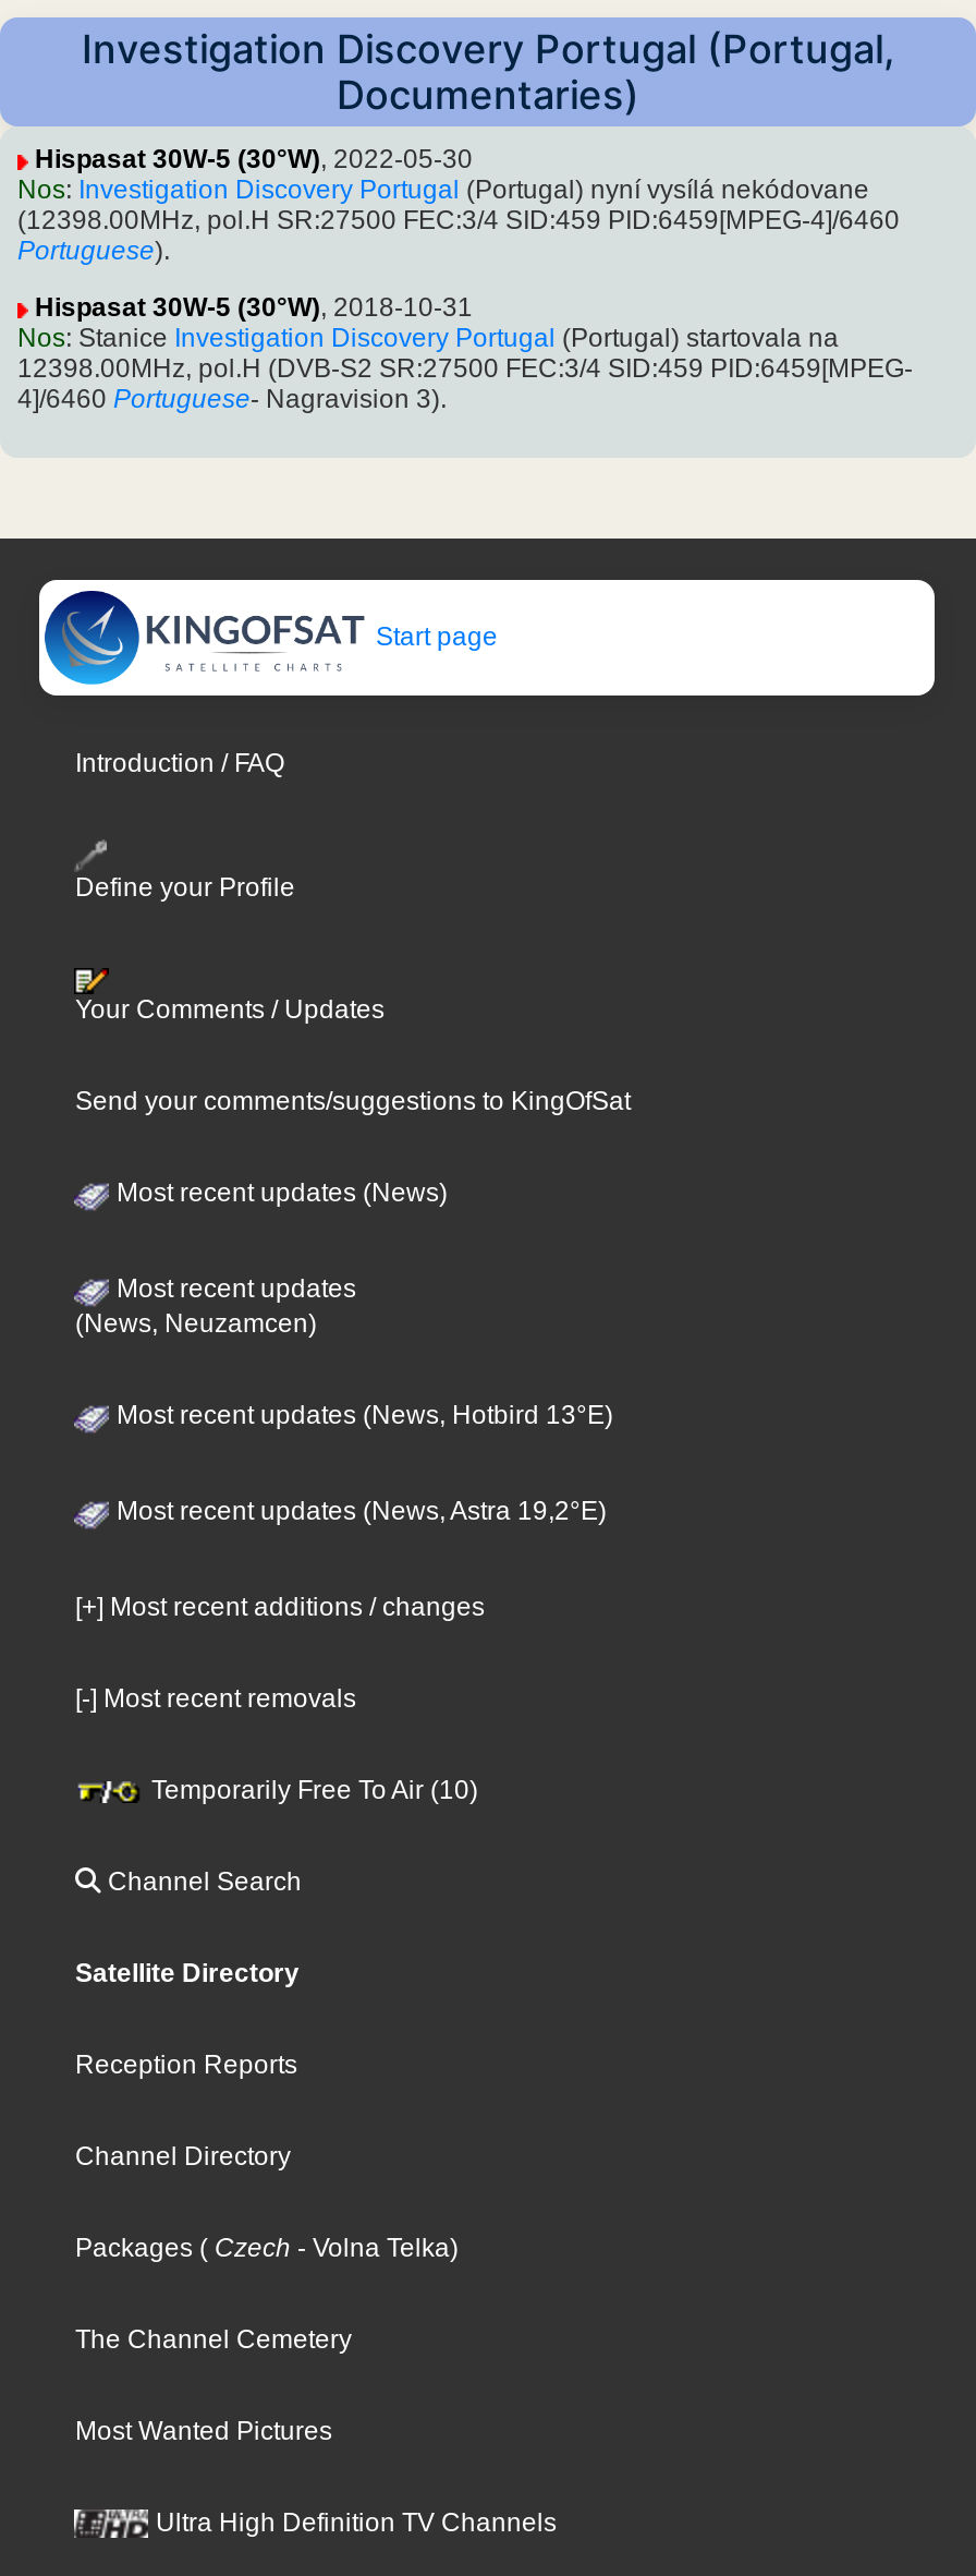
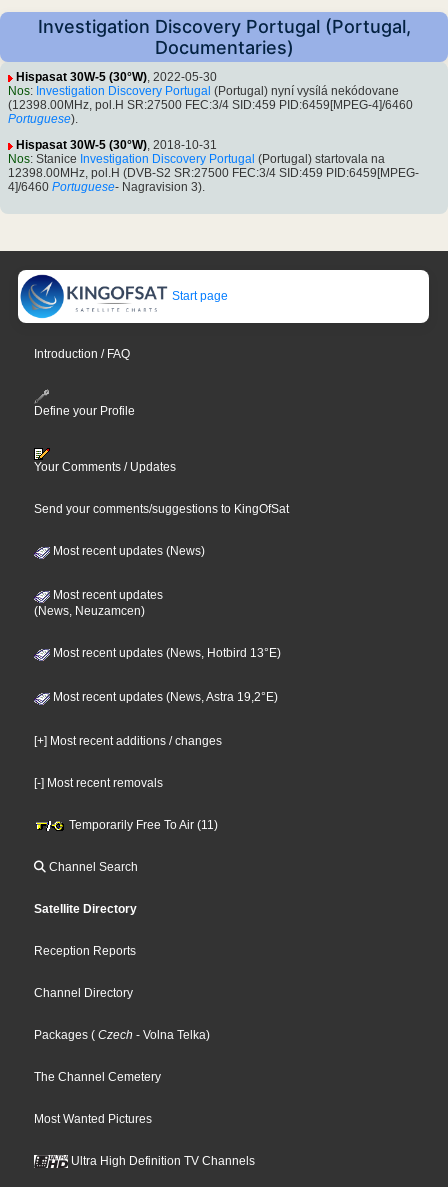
- Temporarily Free To Air (10)
+ Temporarily Free To Air (11)
